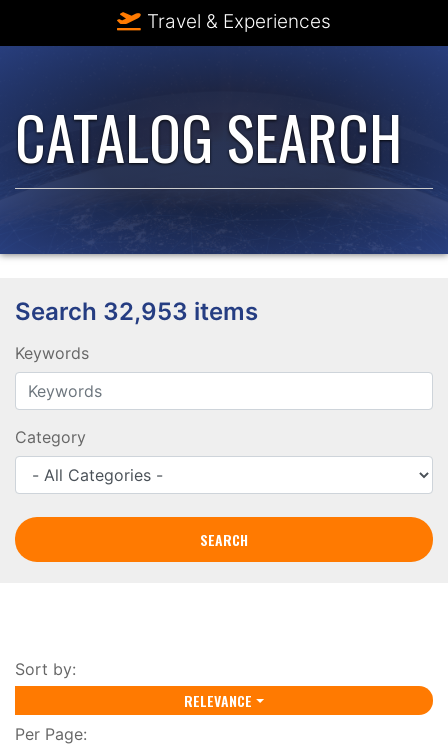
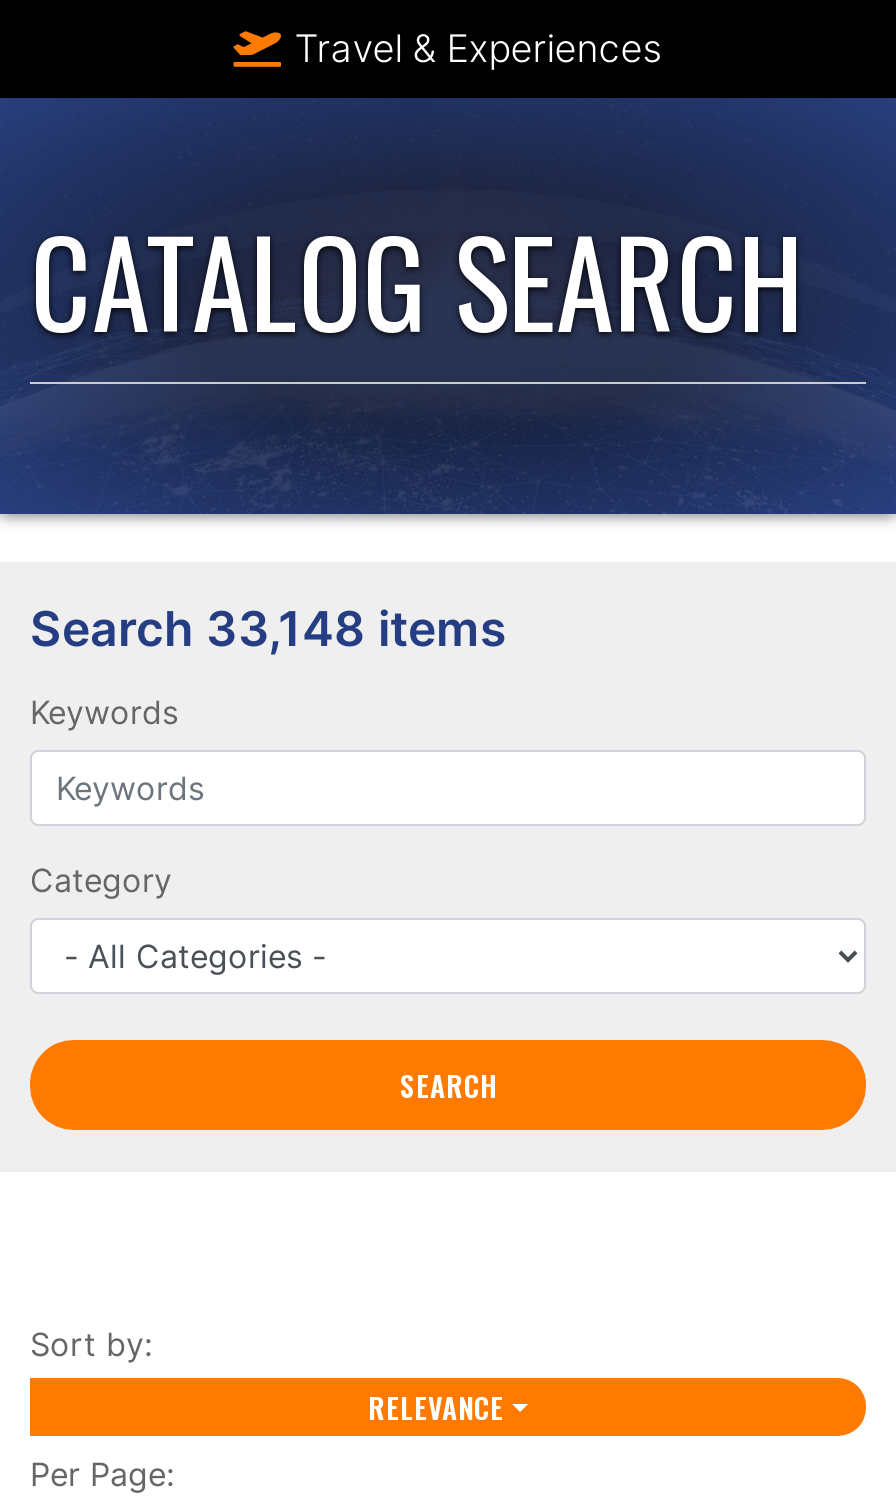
- Search 32,953 items
+ Search 33,148 items
